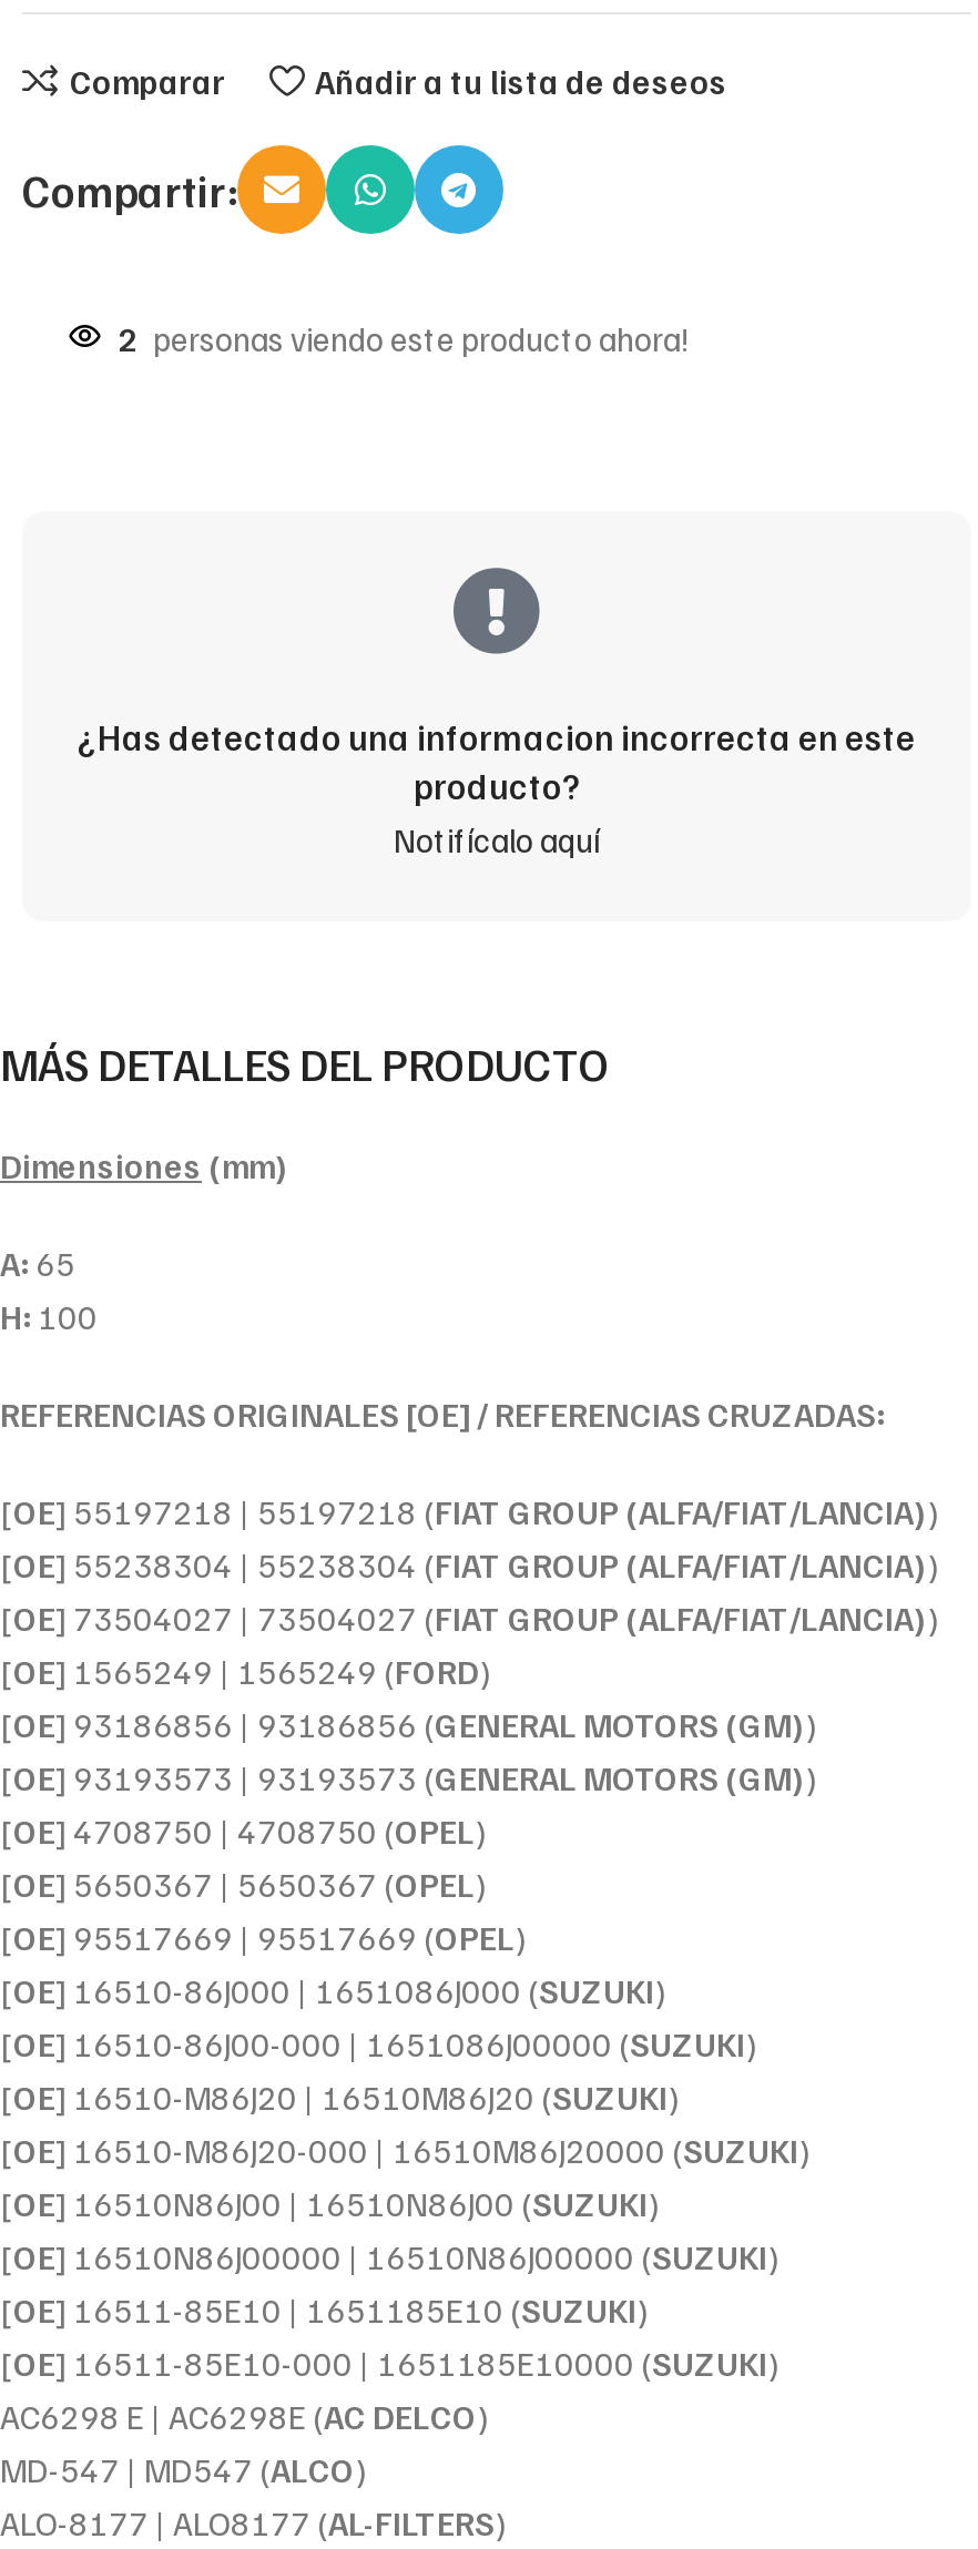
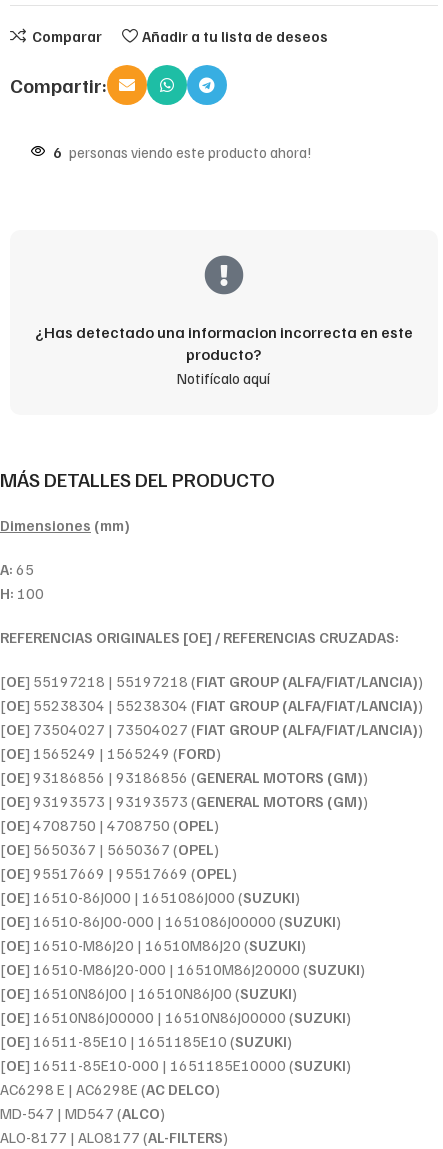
- 2 personas viendo este producto ahora!
+ 6 personas viendo este producto ahora!
